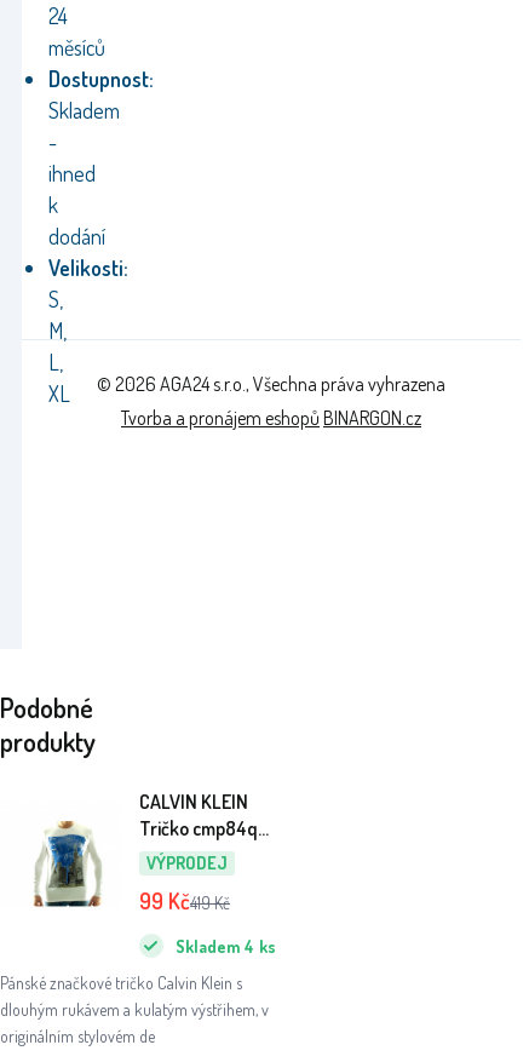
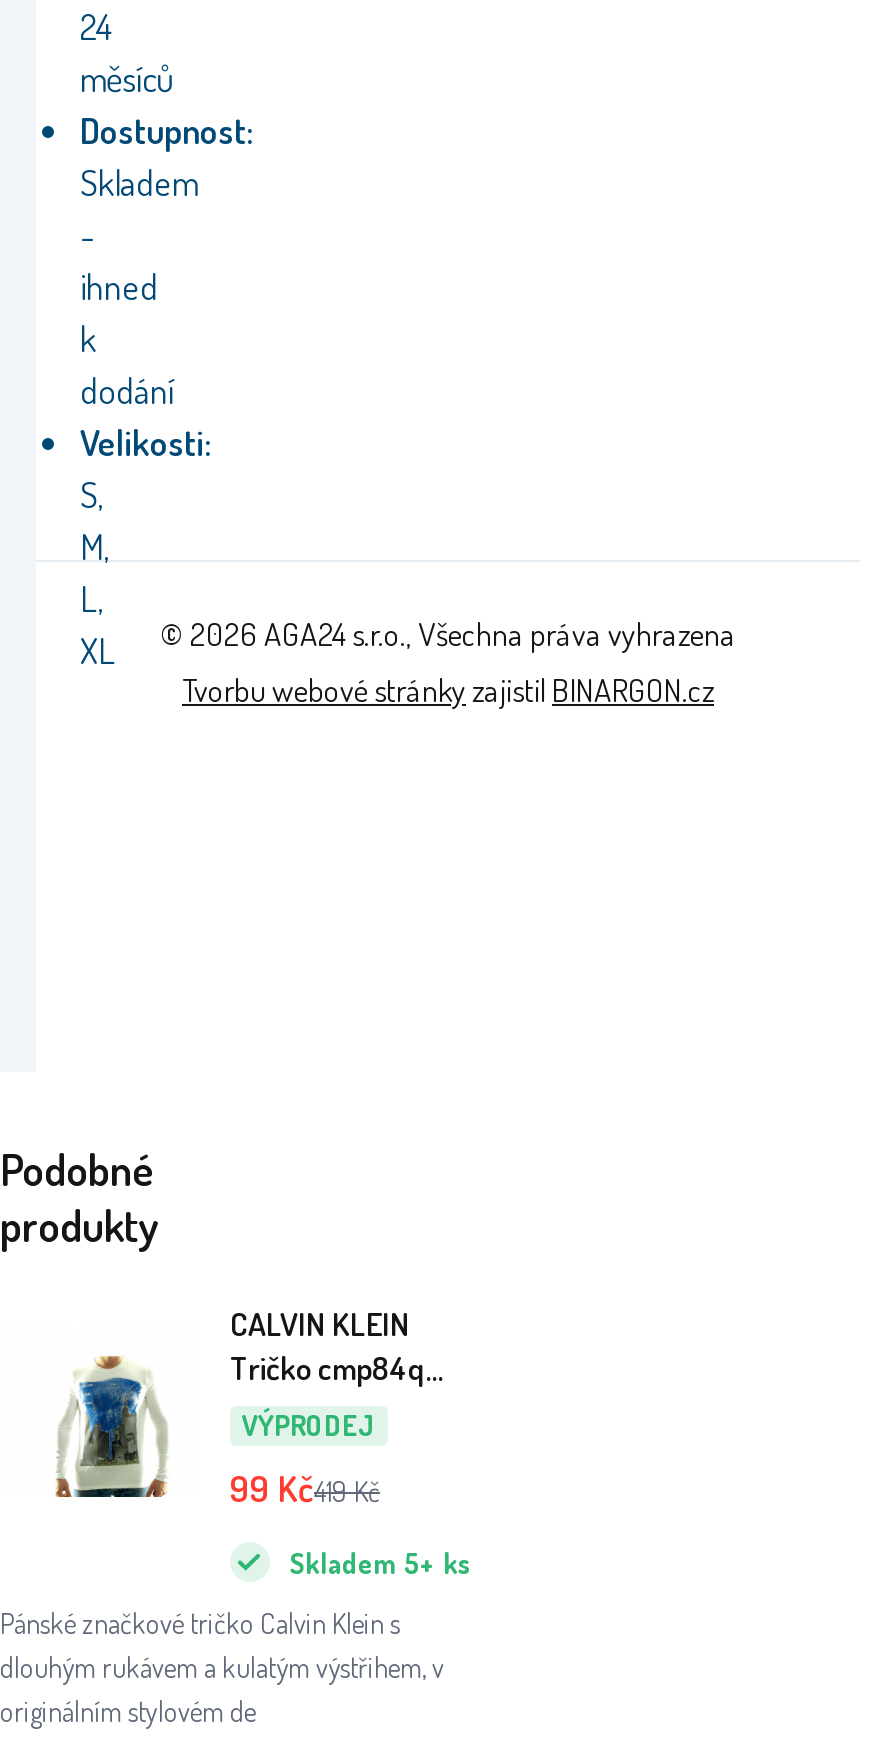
- Tvorba a pronájem eshopů BINARGON.cz
+ Tvorbu webové stránky zajistil BINARGON.cz

- Skladem 4 ks
+ Skladem 5+ ks
